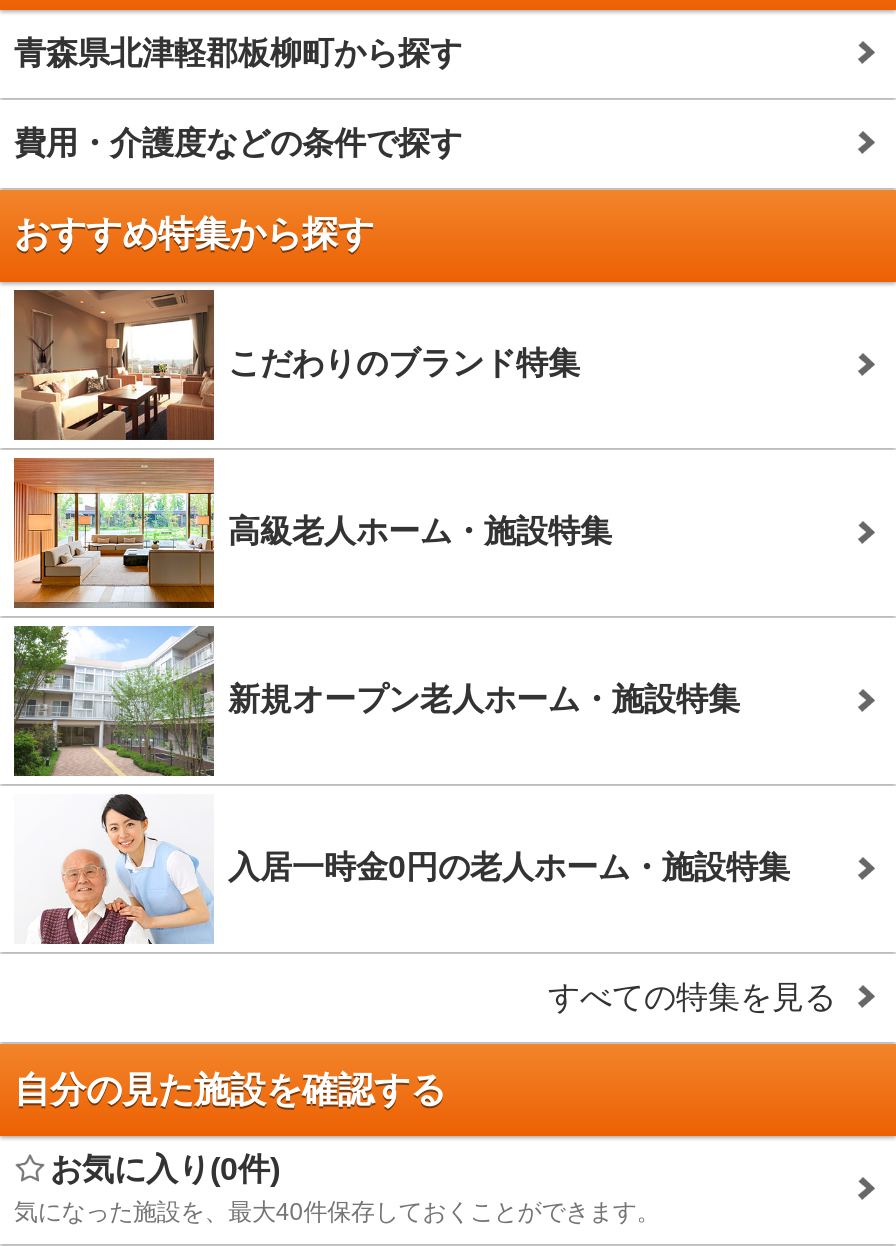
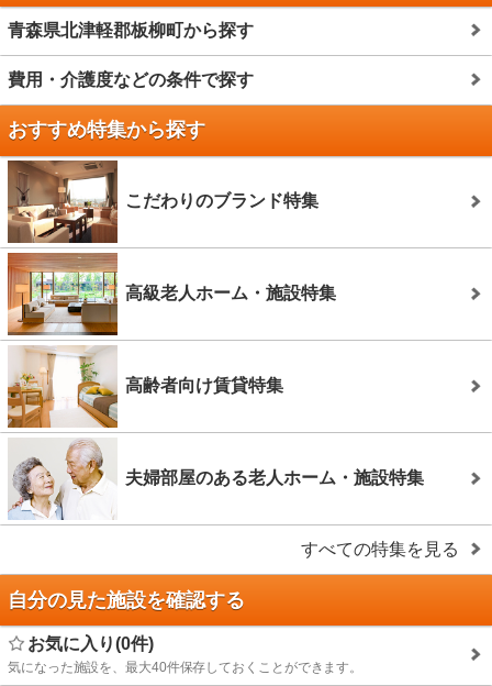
- [image]
- 新規オープン老人ホーム・施設特集
+ [image]
+ 高齢者向け賃貸特集

- [image]
- 入居一時金0円の老人ホーム・施設特集
+ [image]
+ 夫婦部屋のある老人ホーム・施設特集
